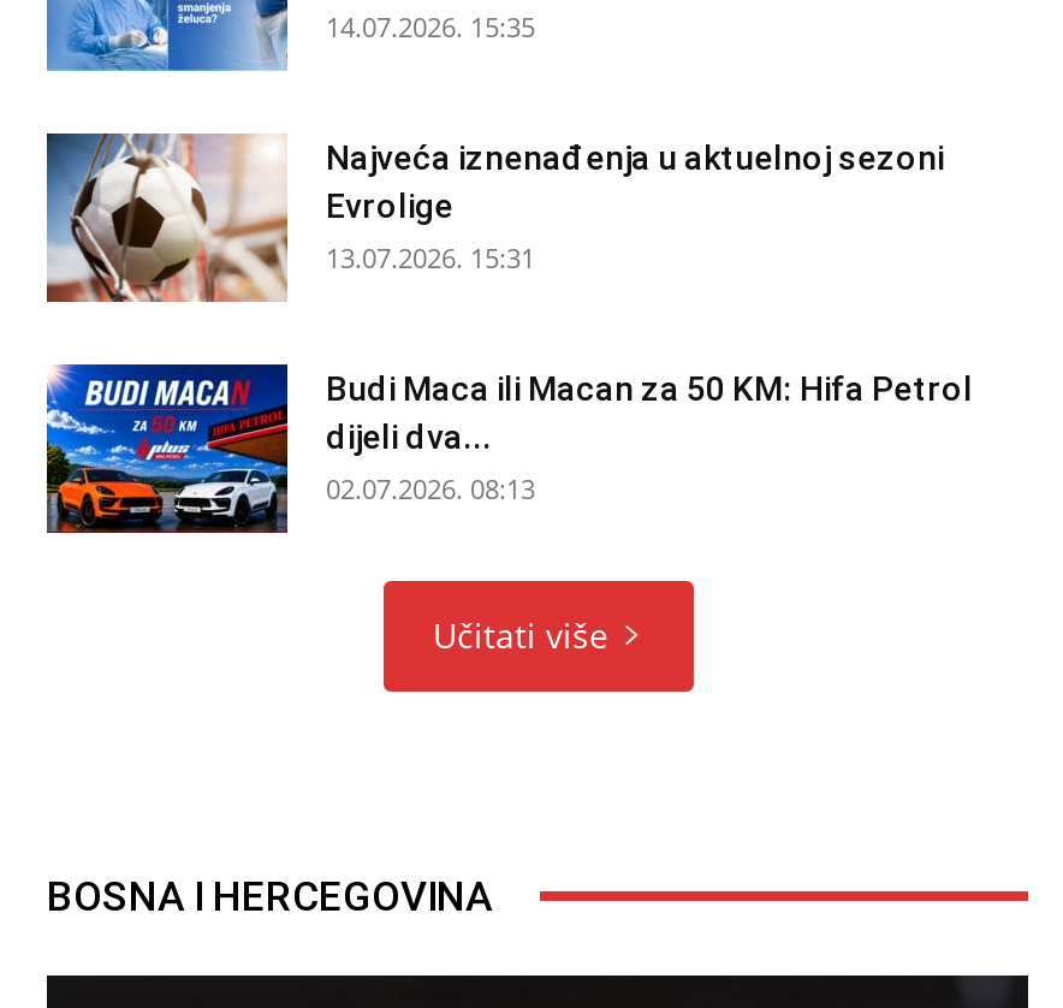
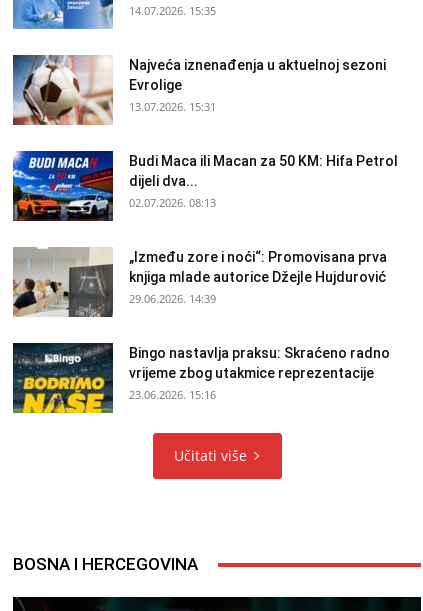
+ [image]
+ „Između zore i noći“: Promovisana prva
+ knjiga mlade autorice Džejle Hujdurović
+ 29.06.2026. 14:39
+ Bingo nastavlja praksu: Skraćeno radno
+ vrijeme zbog utakmice reprezentacije
+ 23.06.2026. 15:16

+ [image]
